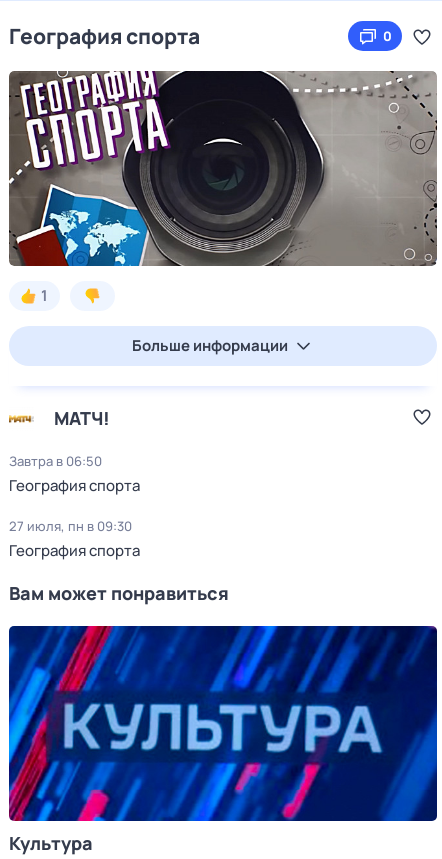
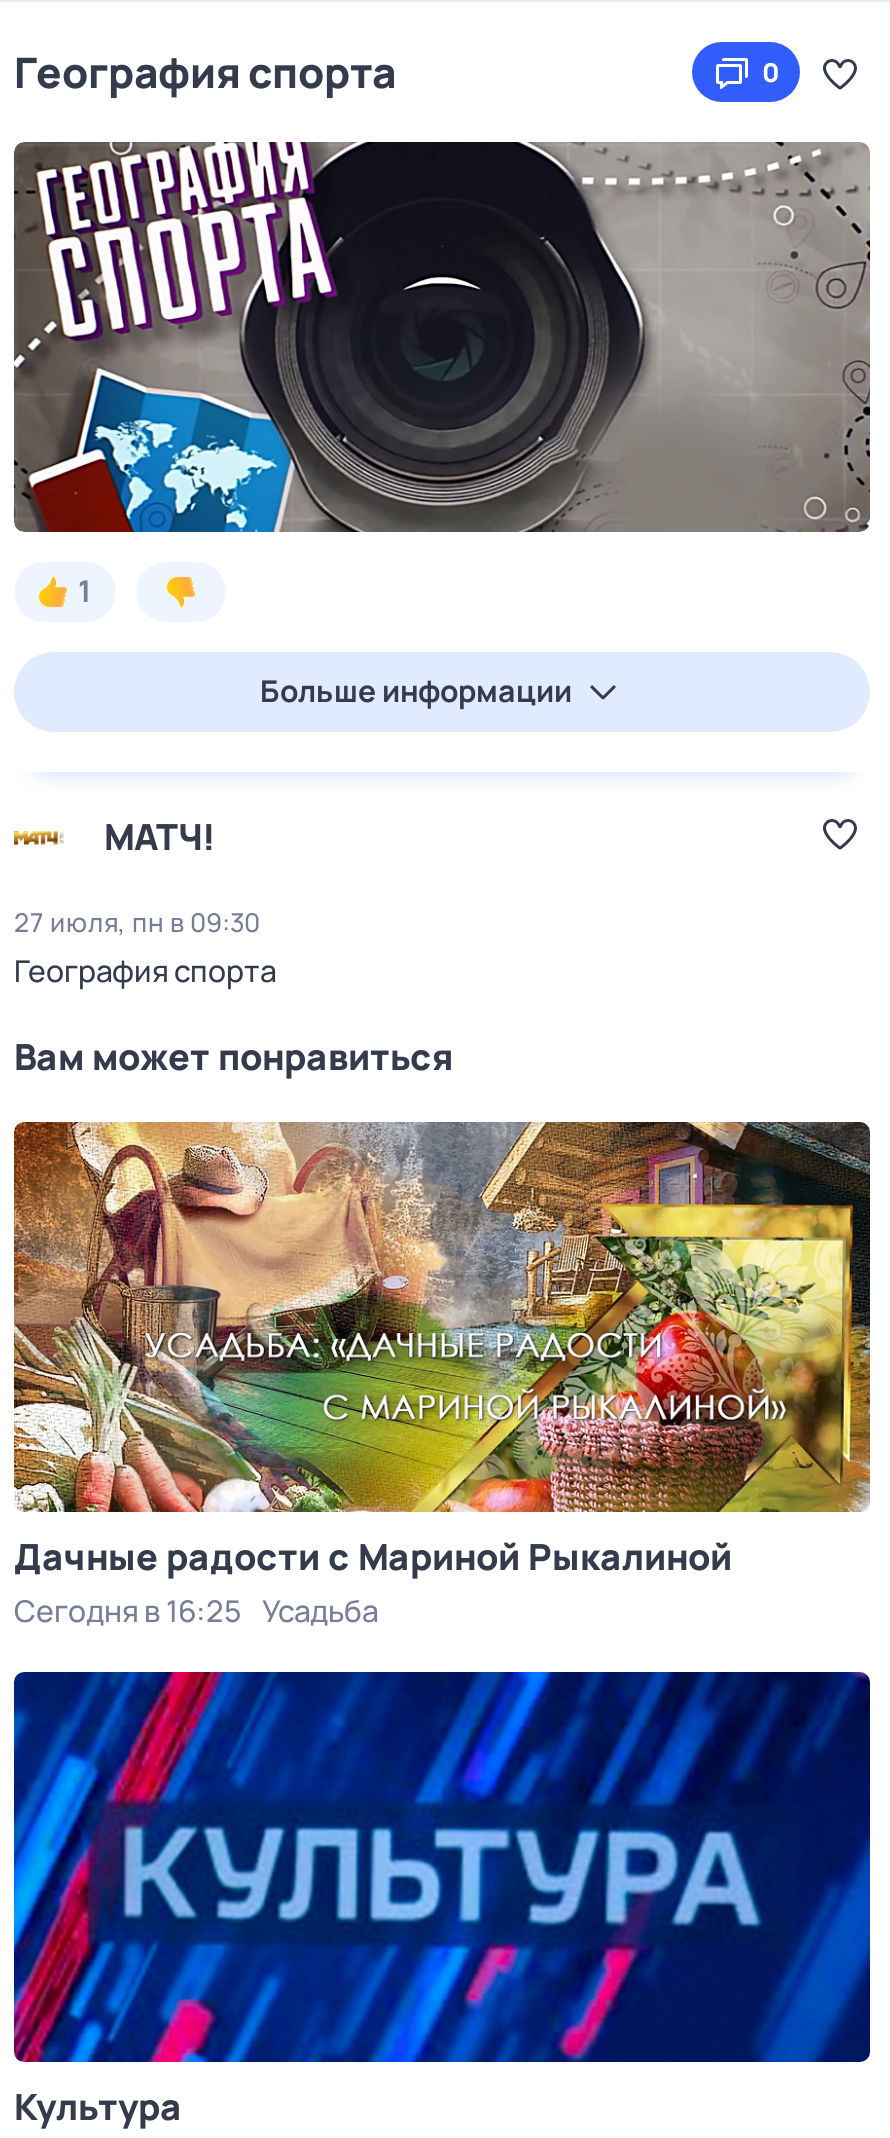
- Завтра в 06:50
- География спорта

moved up: 27 июля, пн в 09:30 | География спорта | Вам может понравиться

+ [image]
+ Дачные радости с Мариной Рыкалиной
+ Сегодня в 16:25 Усадьба
